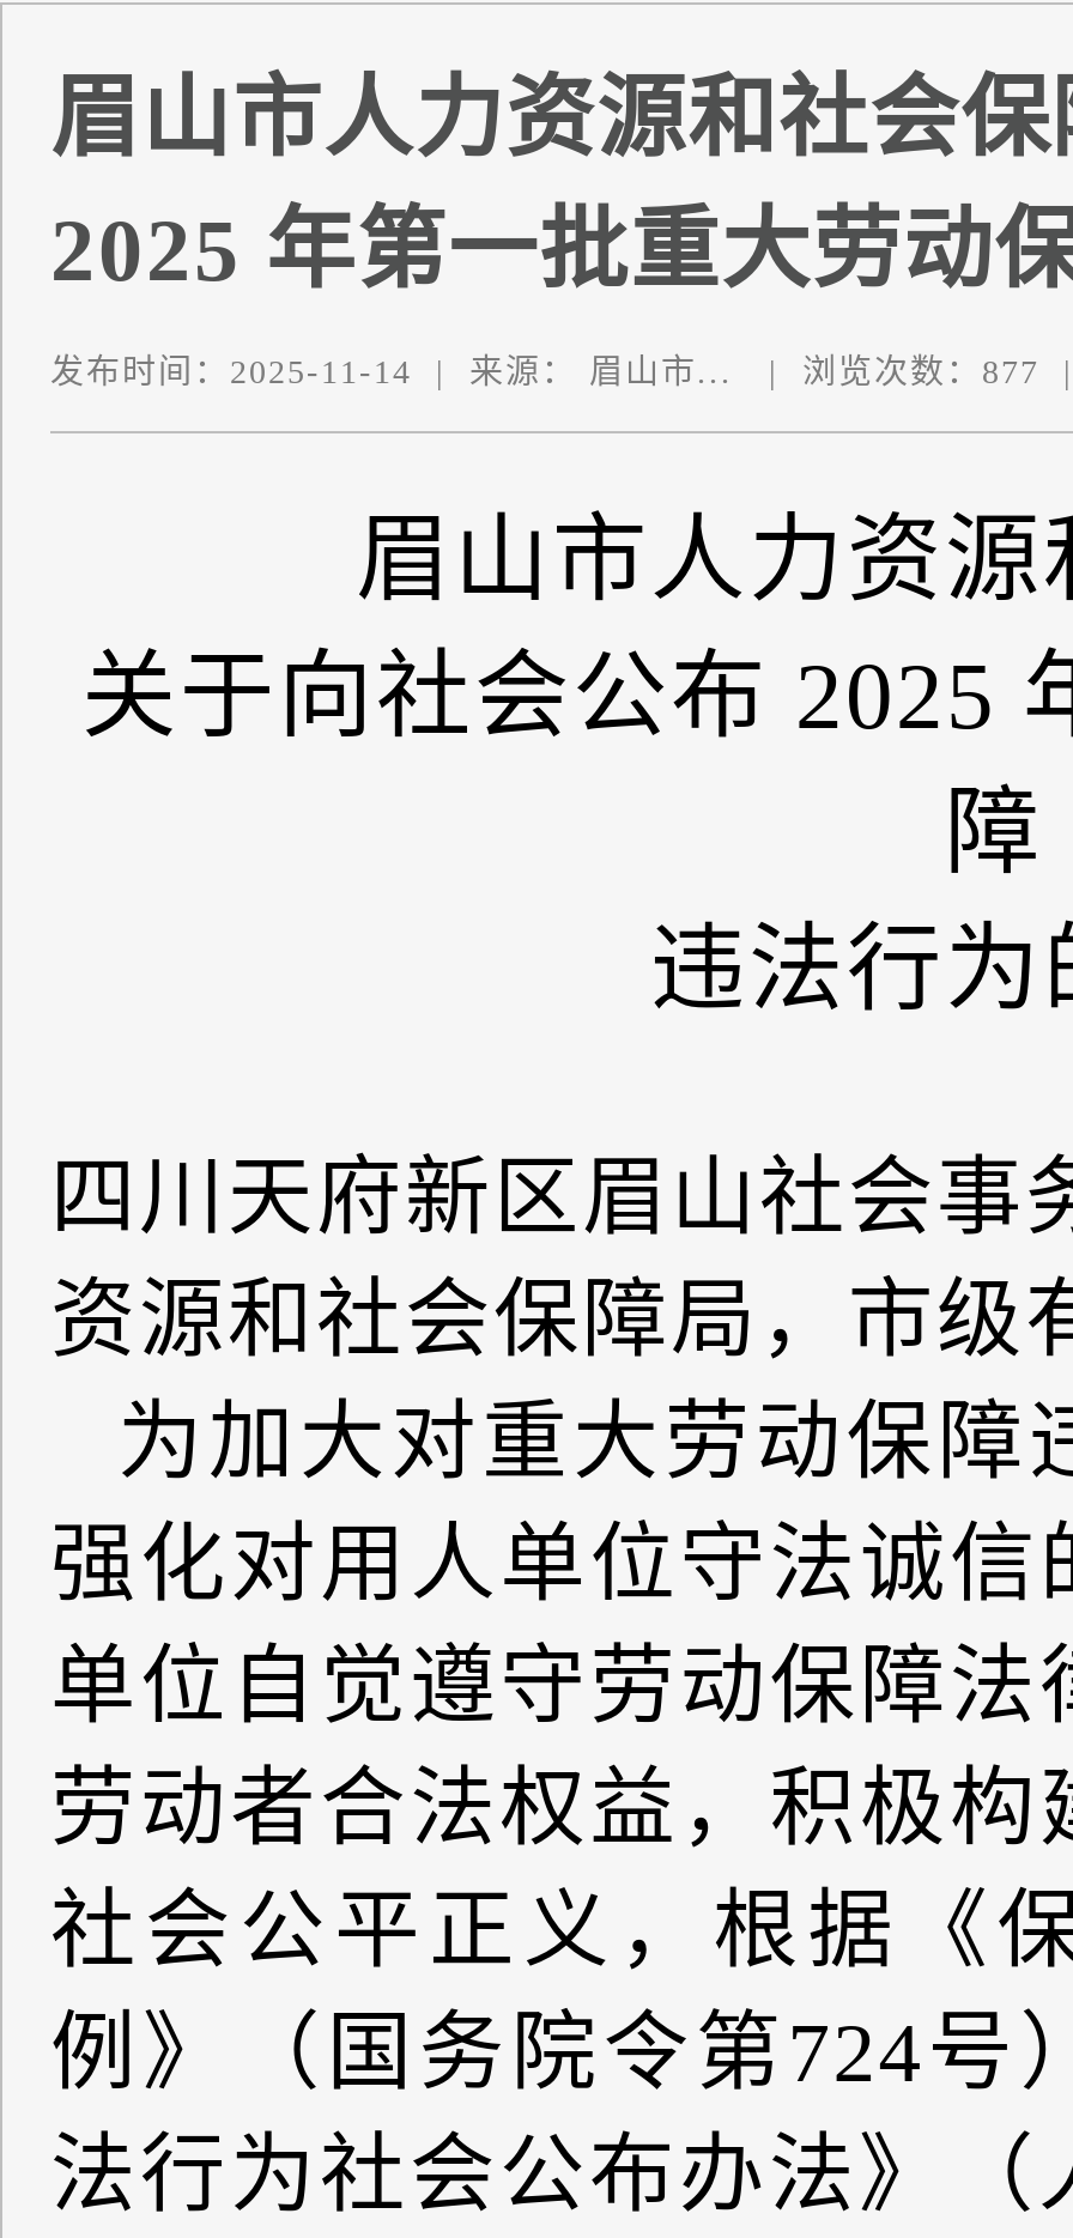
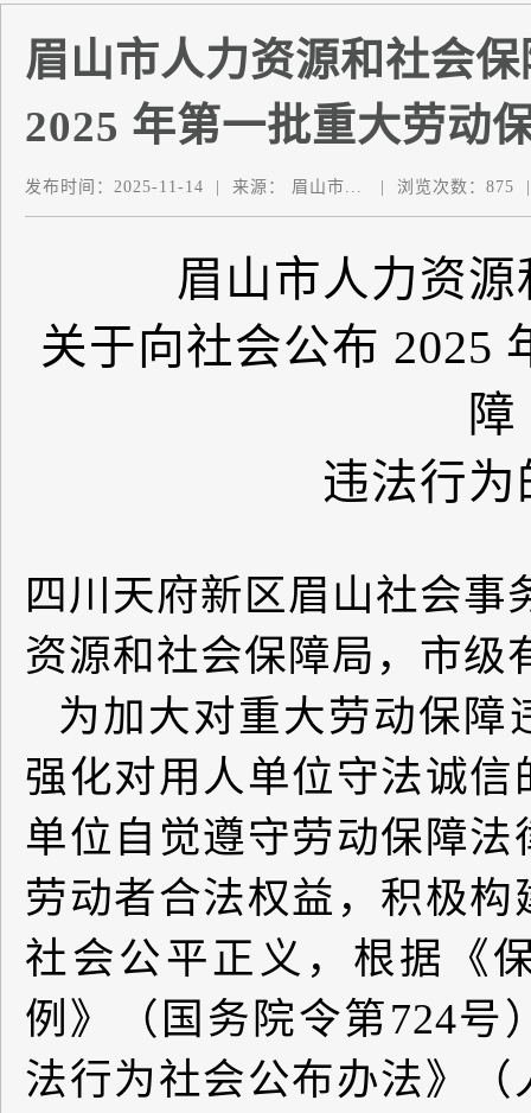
- 浏览次数：877
+ 浏览次数：875
